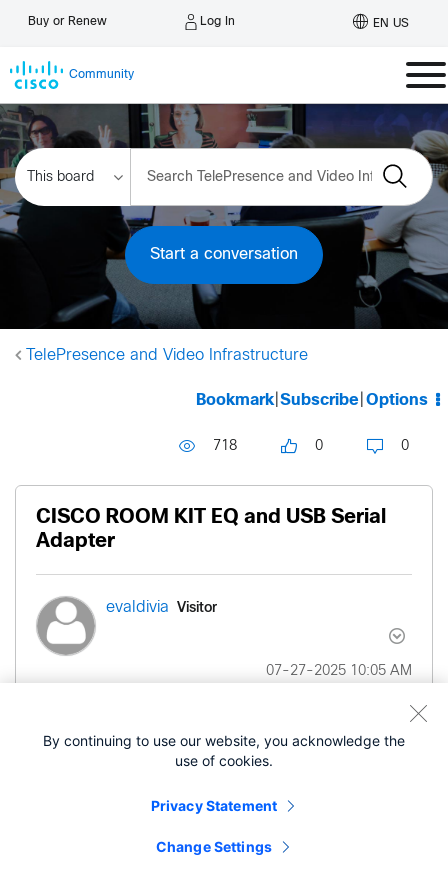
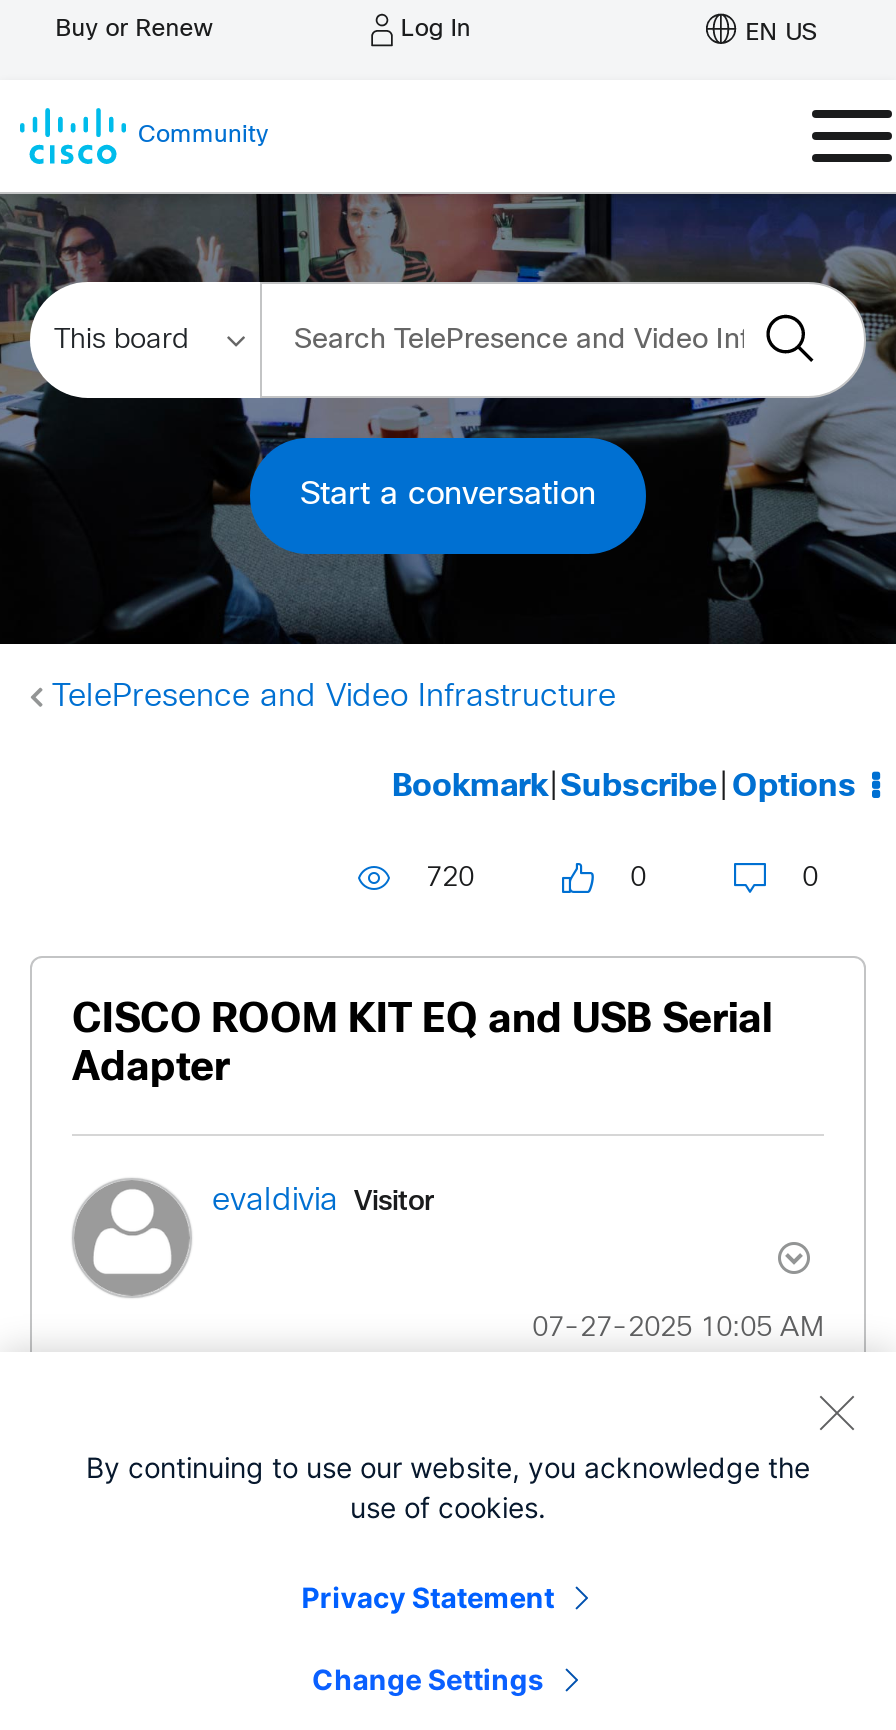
- 718
+ 720
